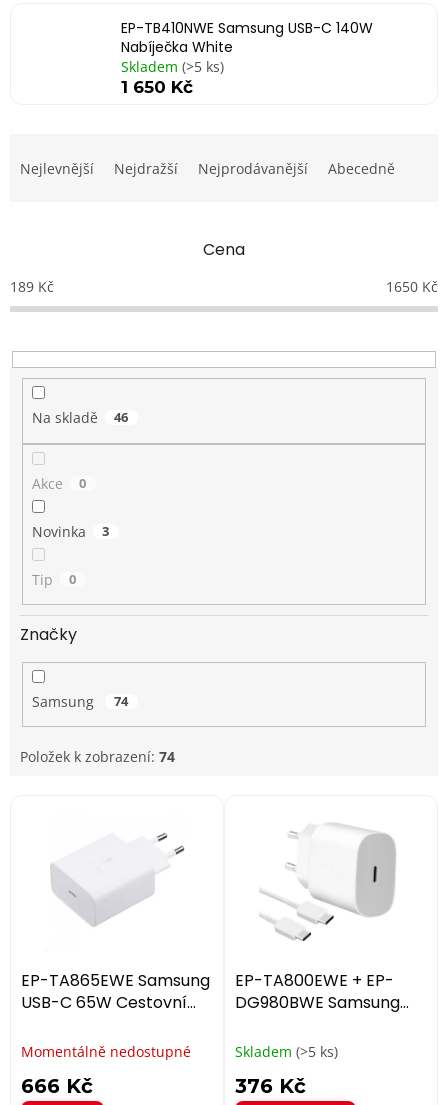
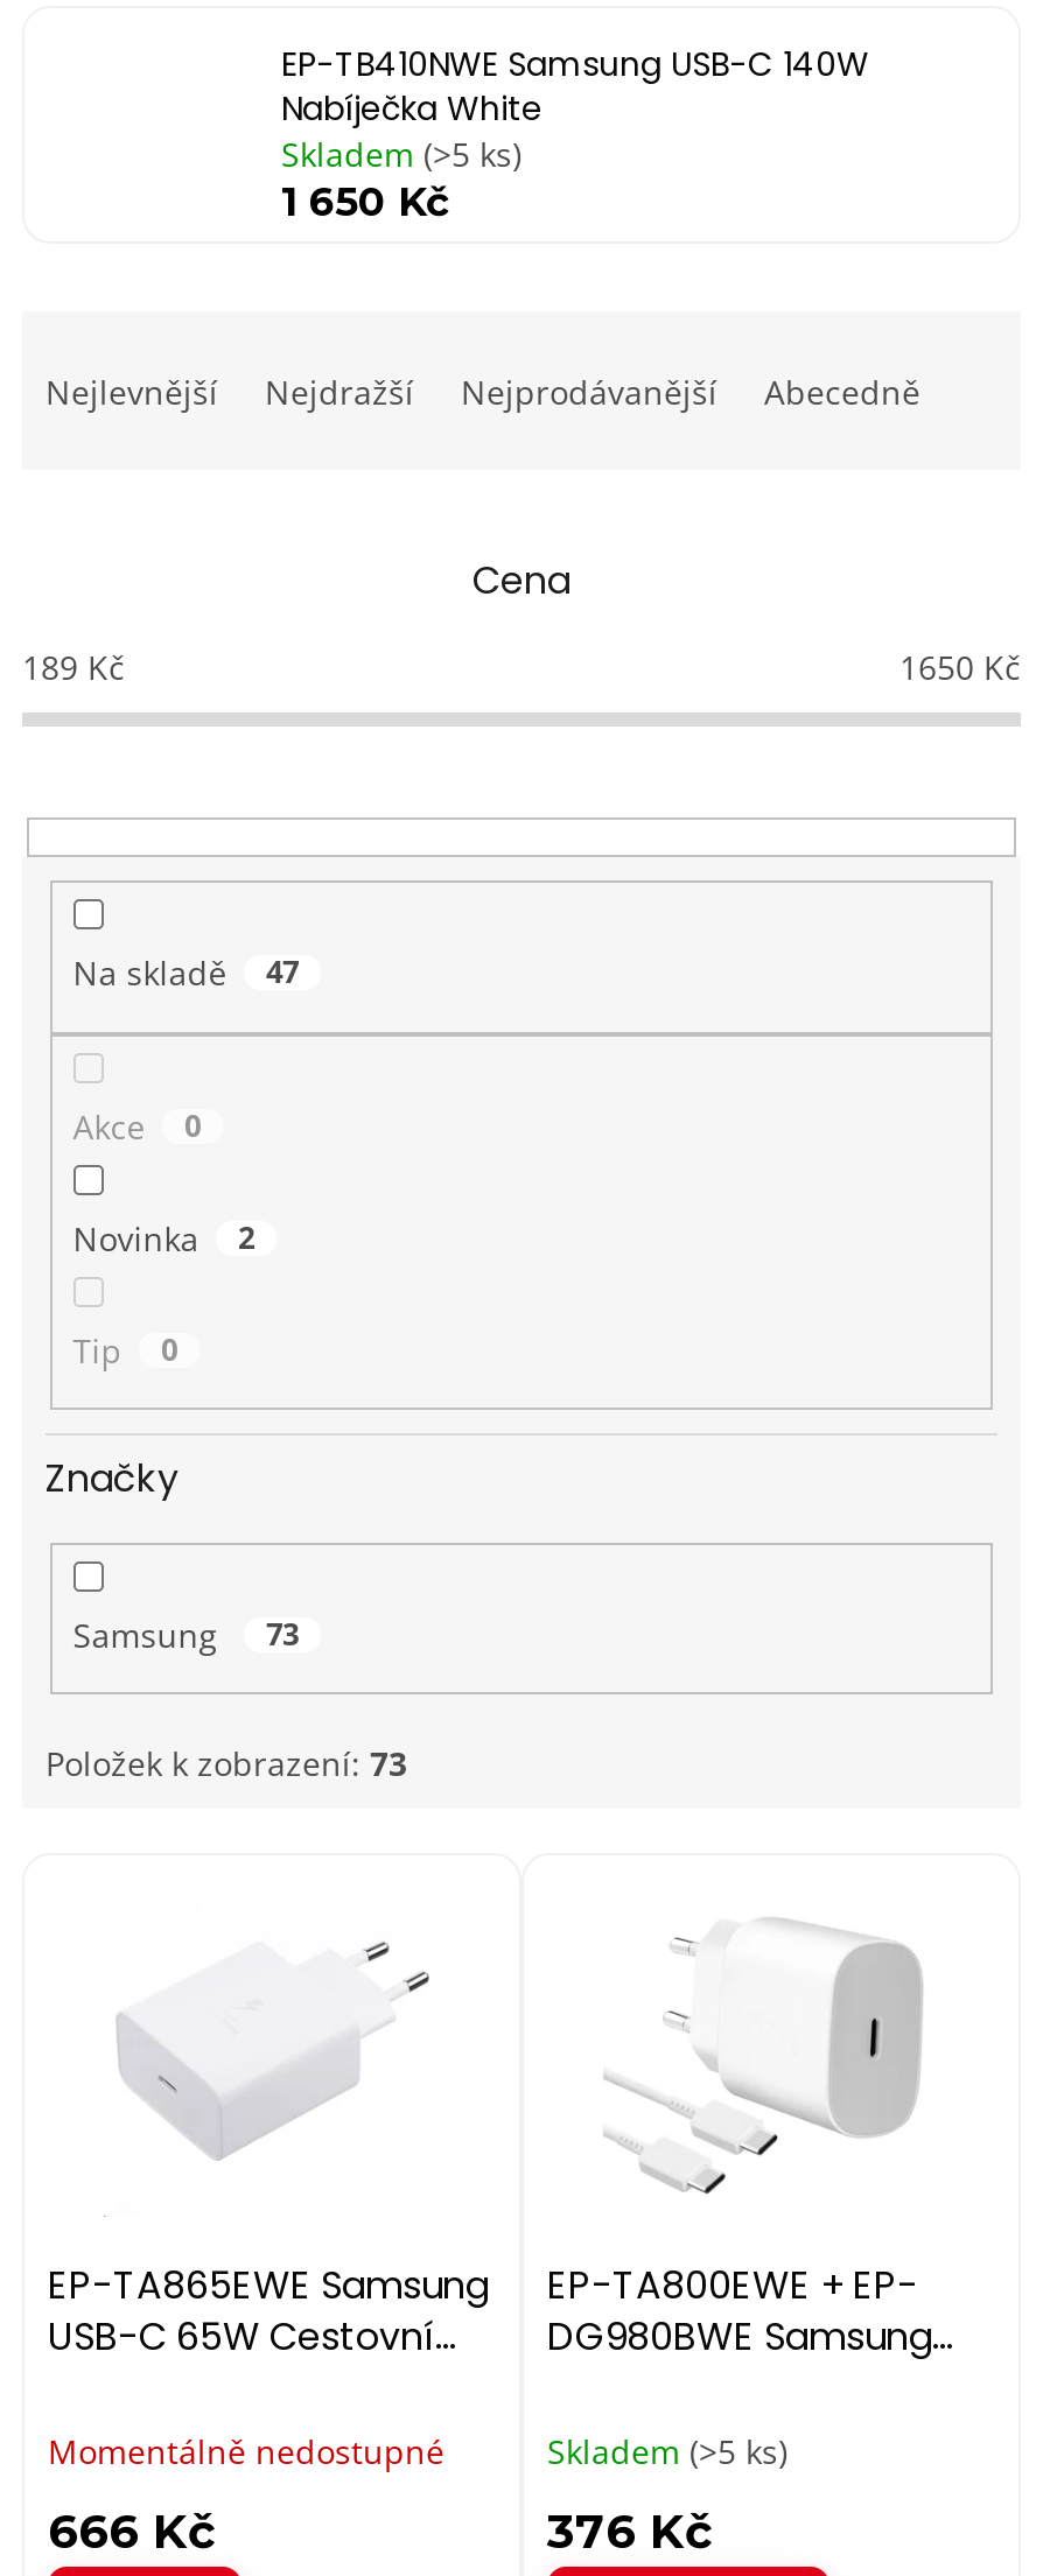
- 46
+ 47

- Novinka 3
+ Novinka 2

- Samsung 74
+ Samsung 73

- Položek k zobrazení: 74
+ Položek k zobrazení: 73
